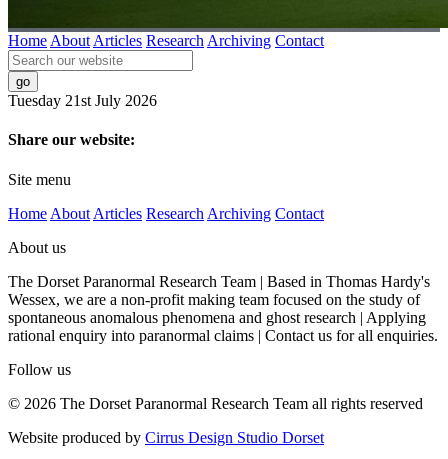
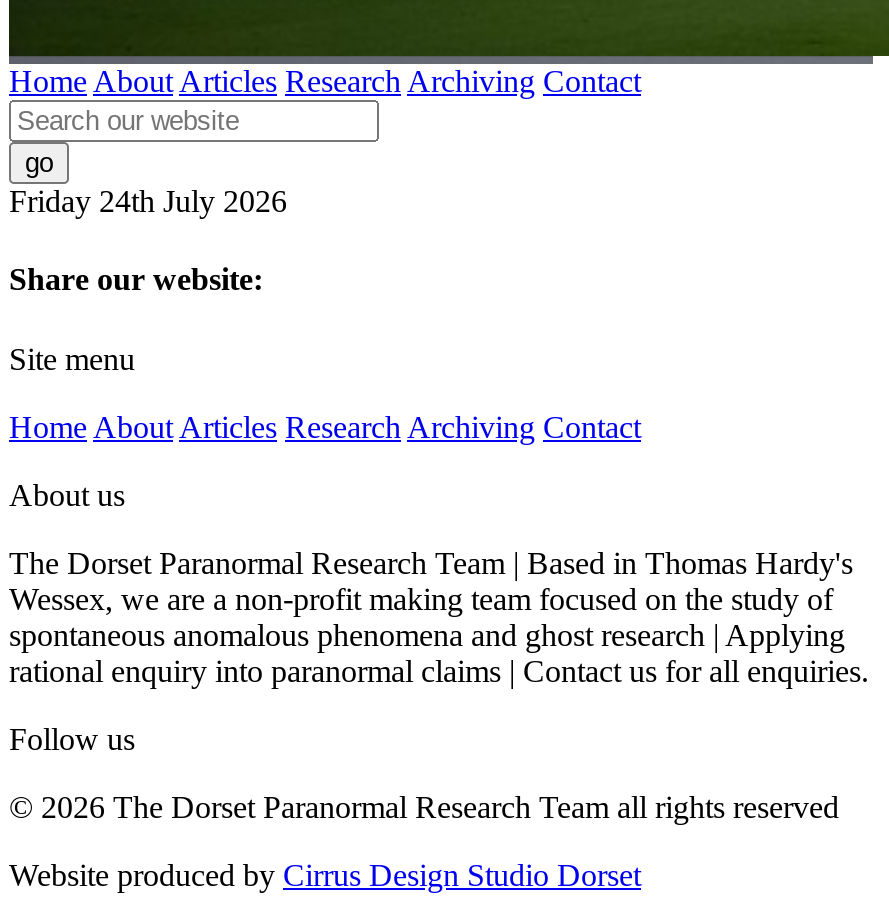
- Tuesday 21st July 2026
+ Friday 24th July 2026
